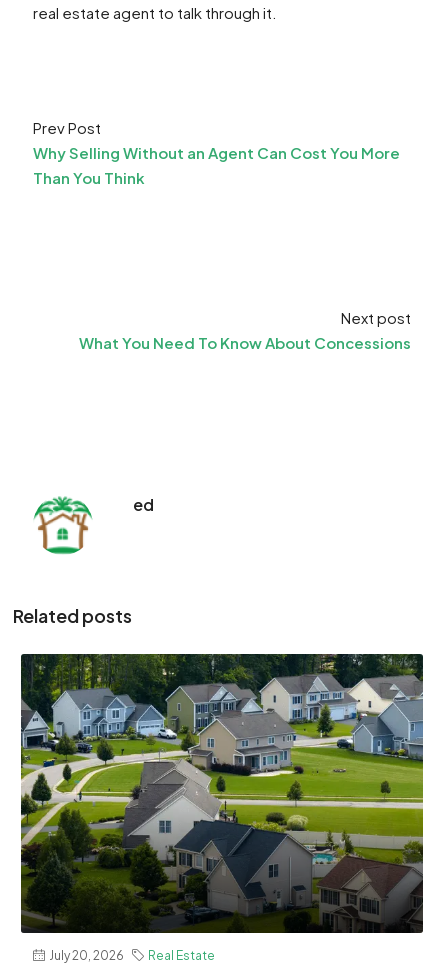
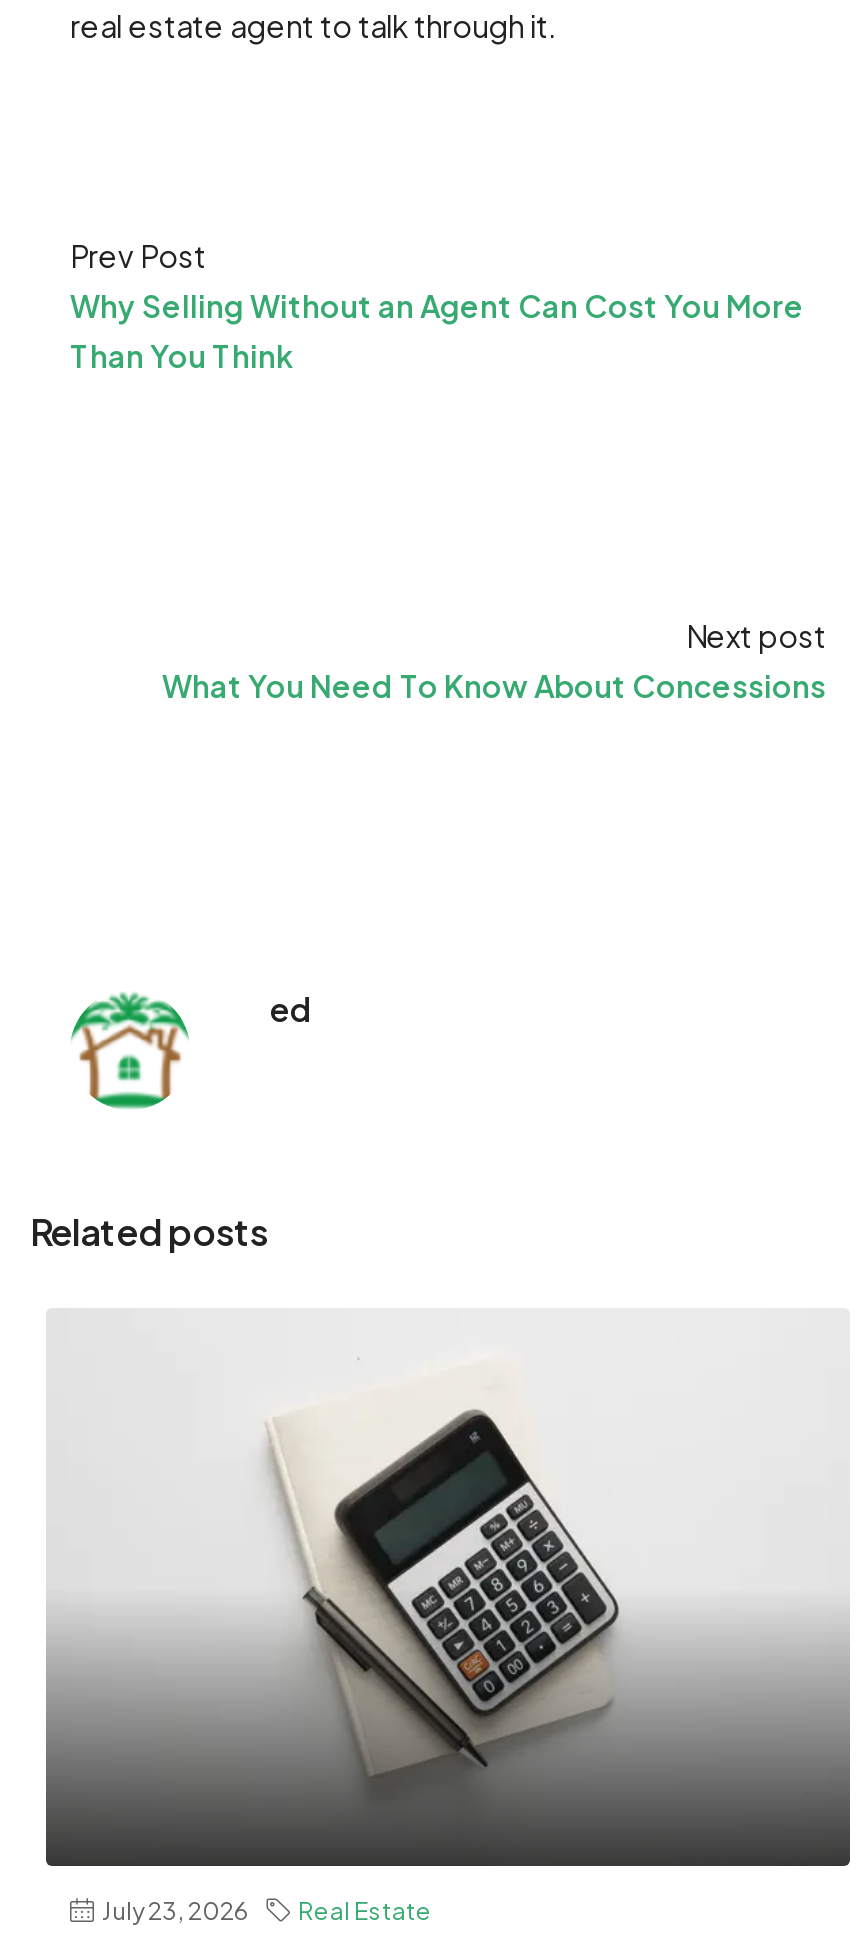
- [image]
- July 20, 2026 Real Estate
+ [image]
+ July 23, 2026 Real Estate
